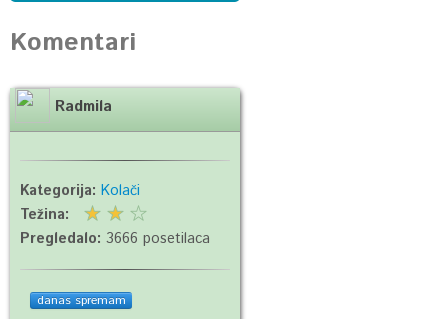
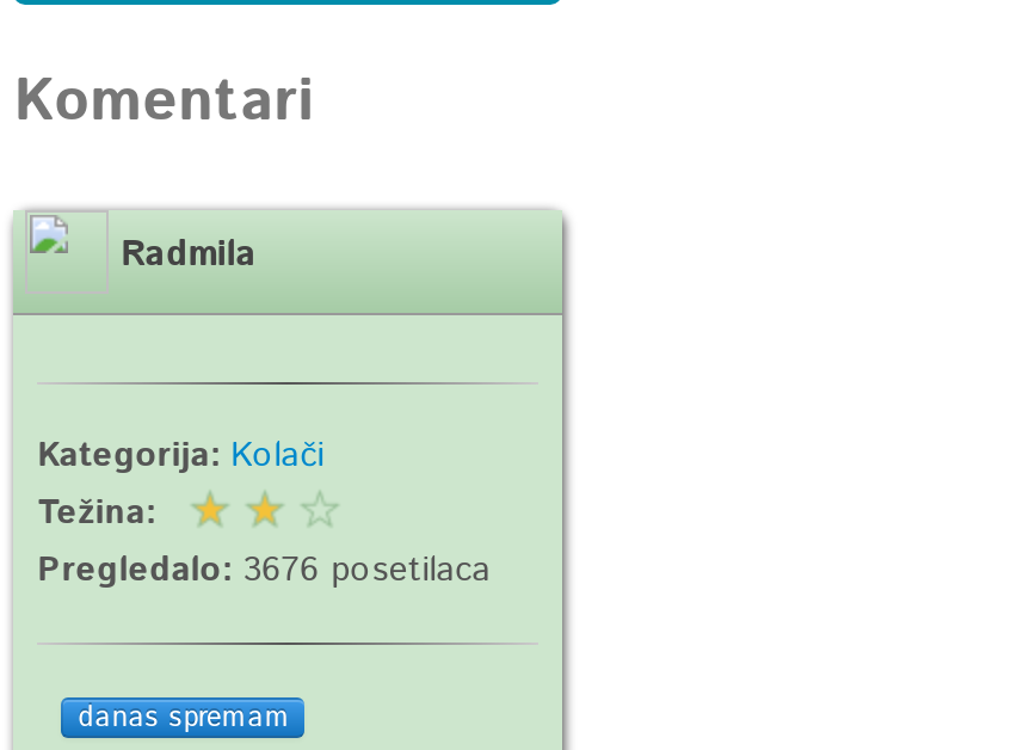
- Pregledalo: 3666 posetilaca
+ Pregledalo: 3676 posetilaca
